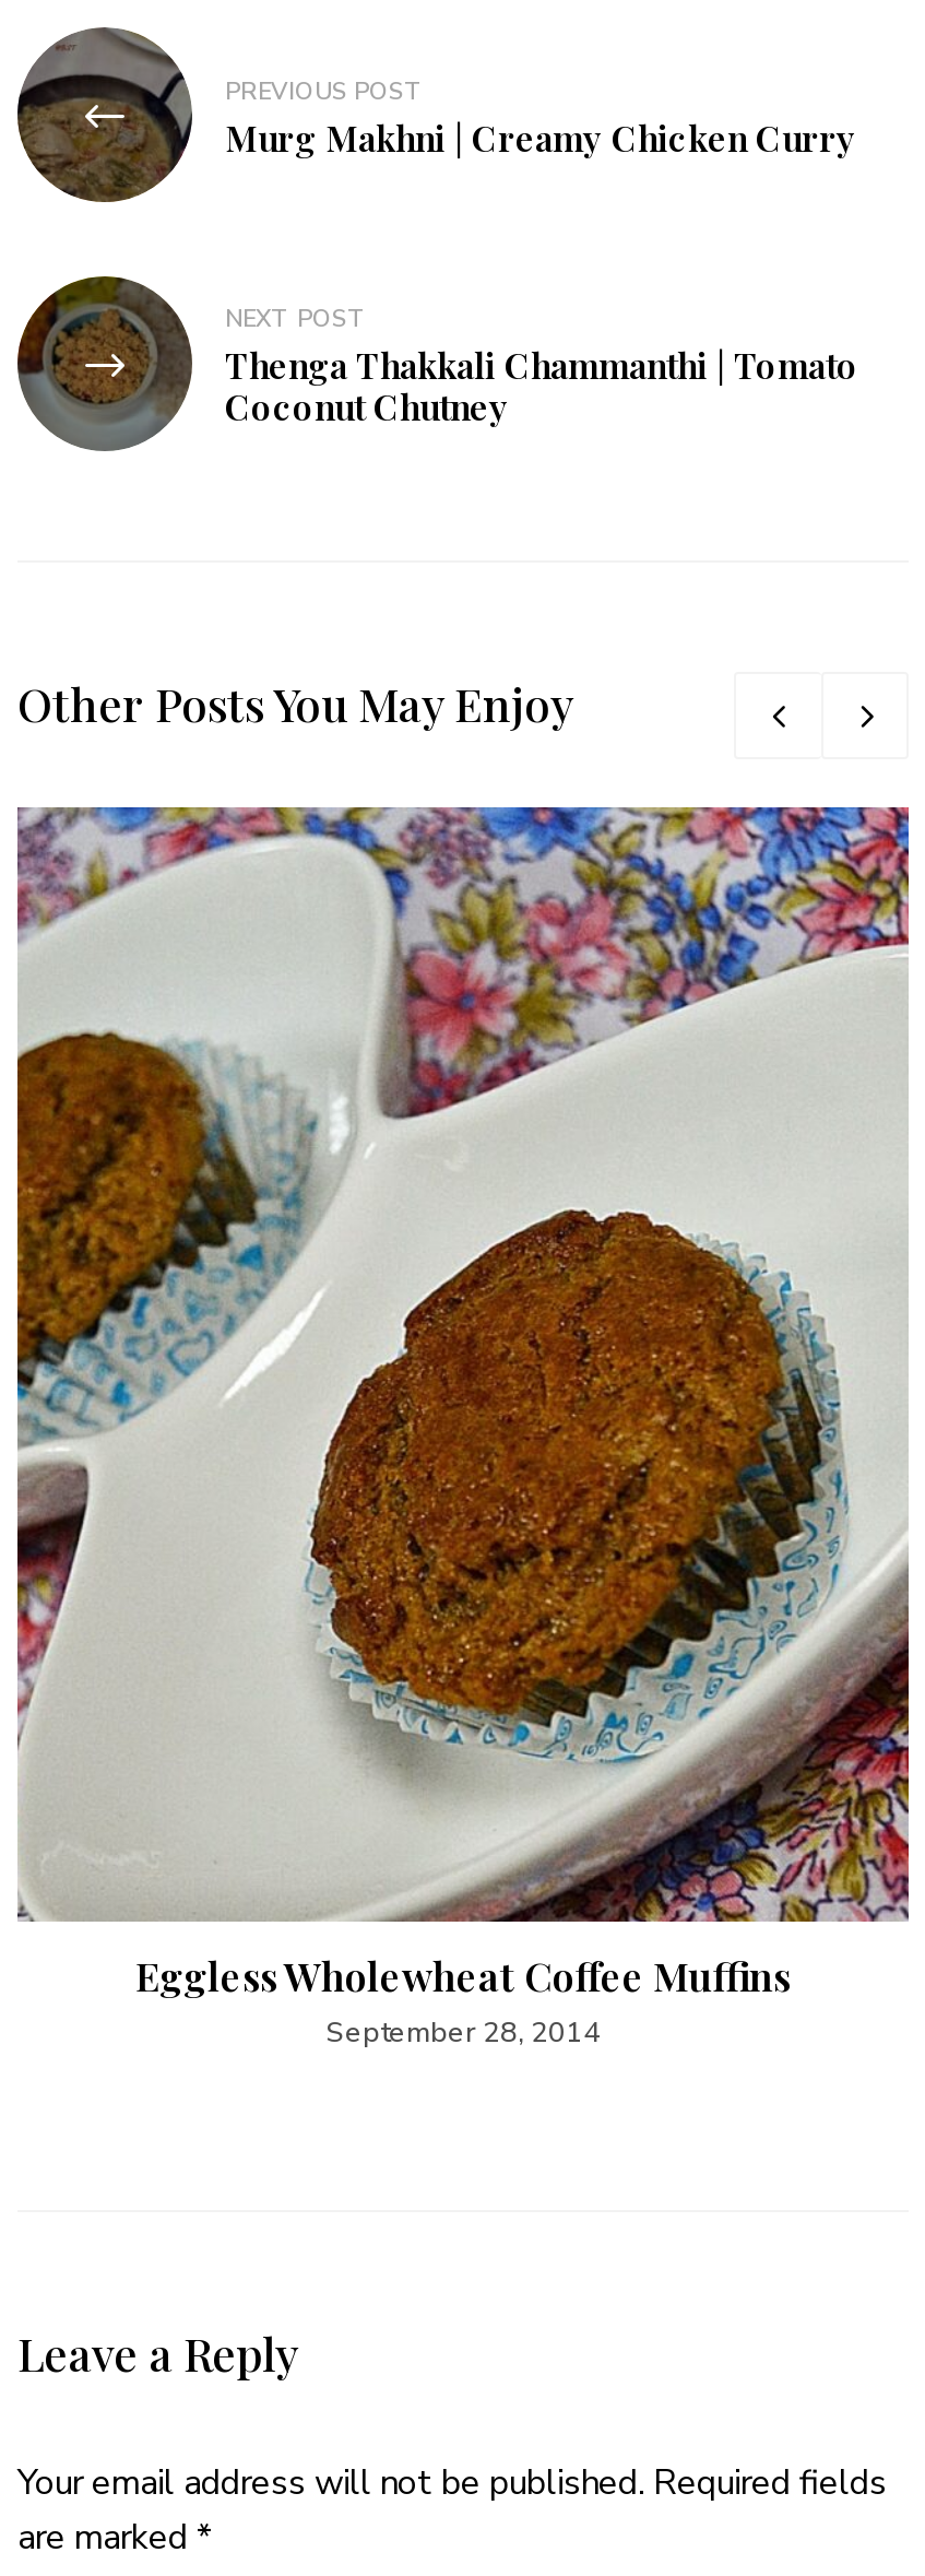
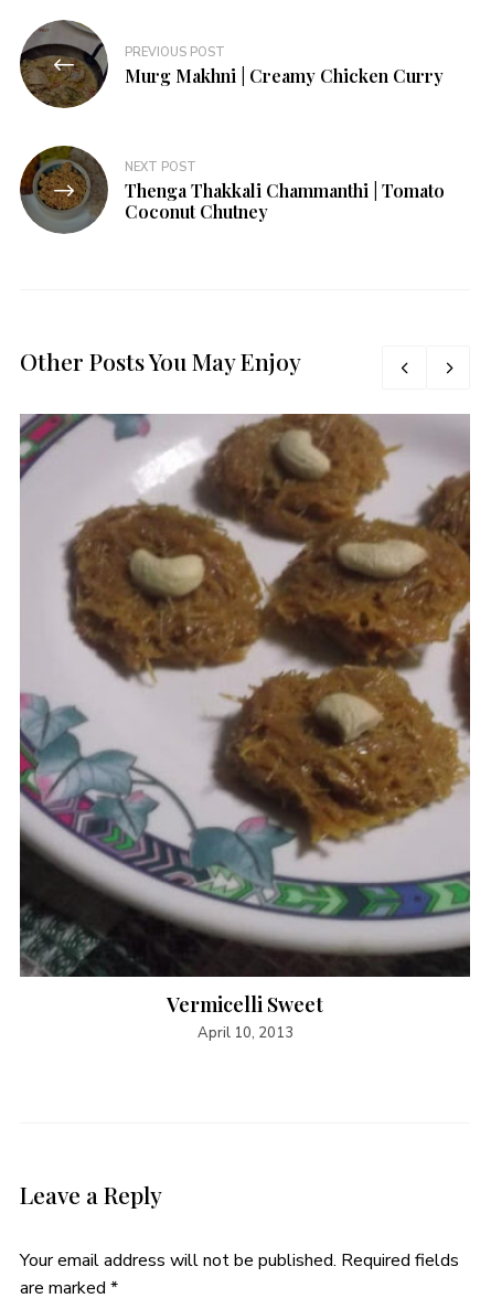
- [image]
- Eggless Wholewheat Coffee Muffins
- September 28, 2014
+ [image]
+ Vermicelli Sweet
+ April 10, 2013
